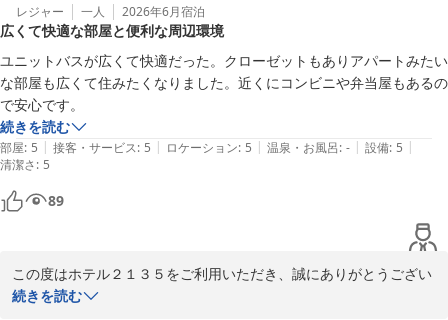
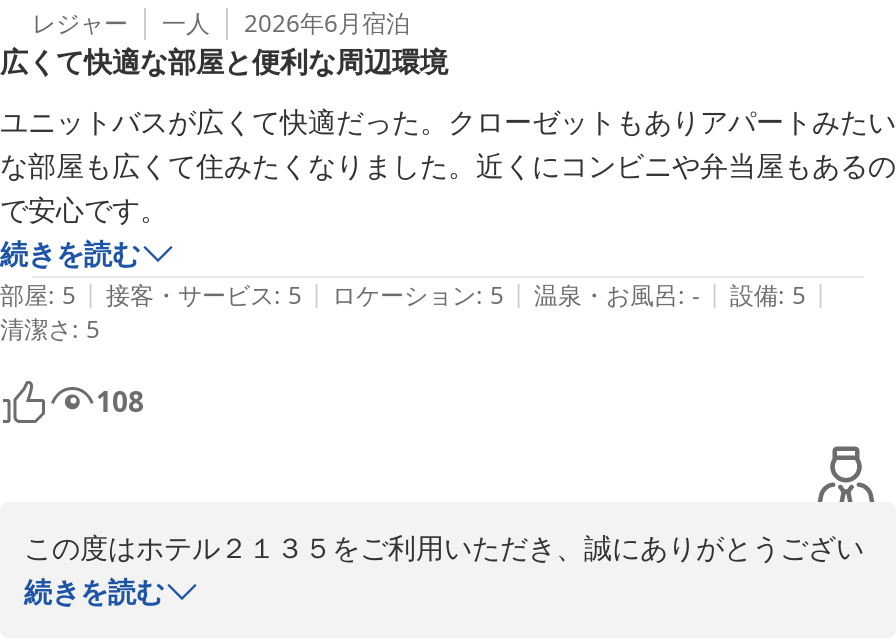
- 89
+ 108
